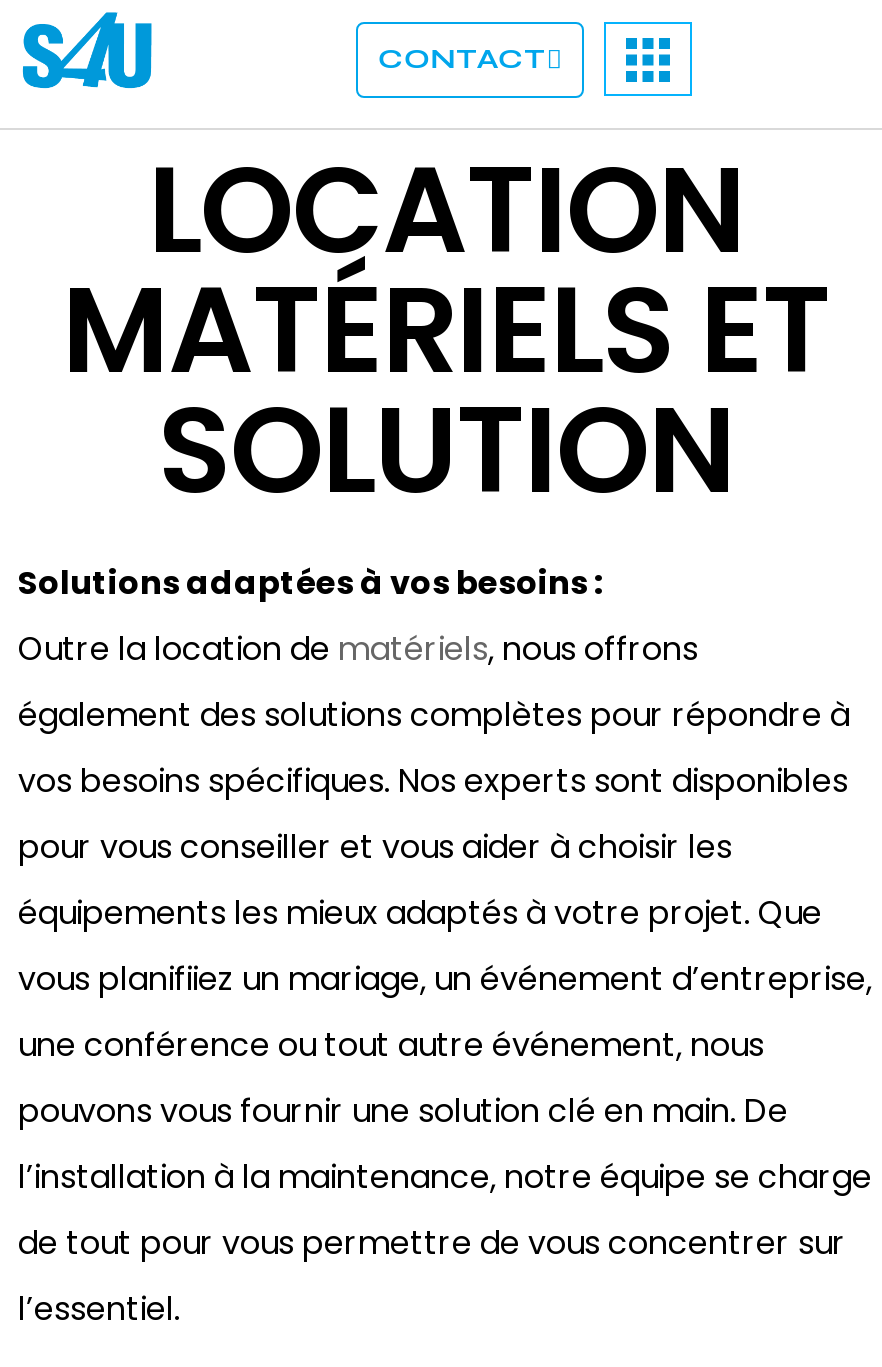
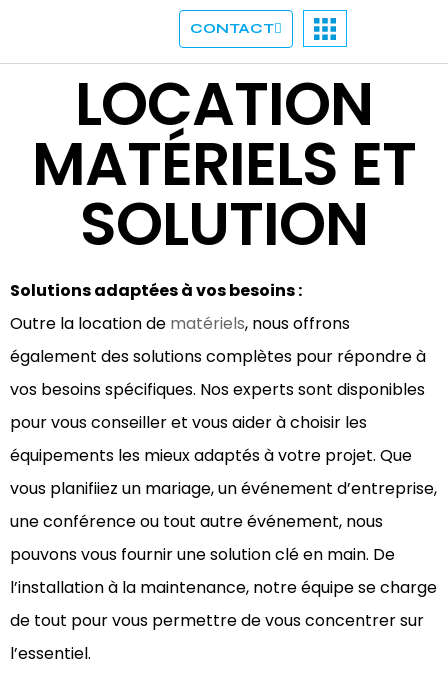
- [image]
